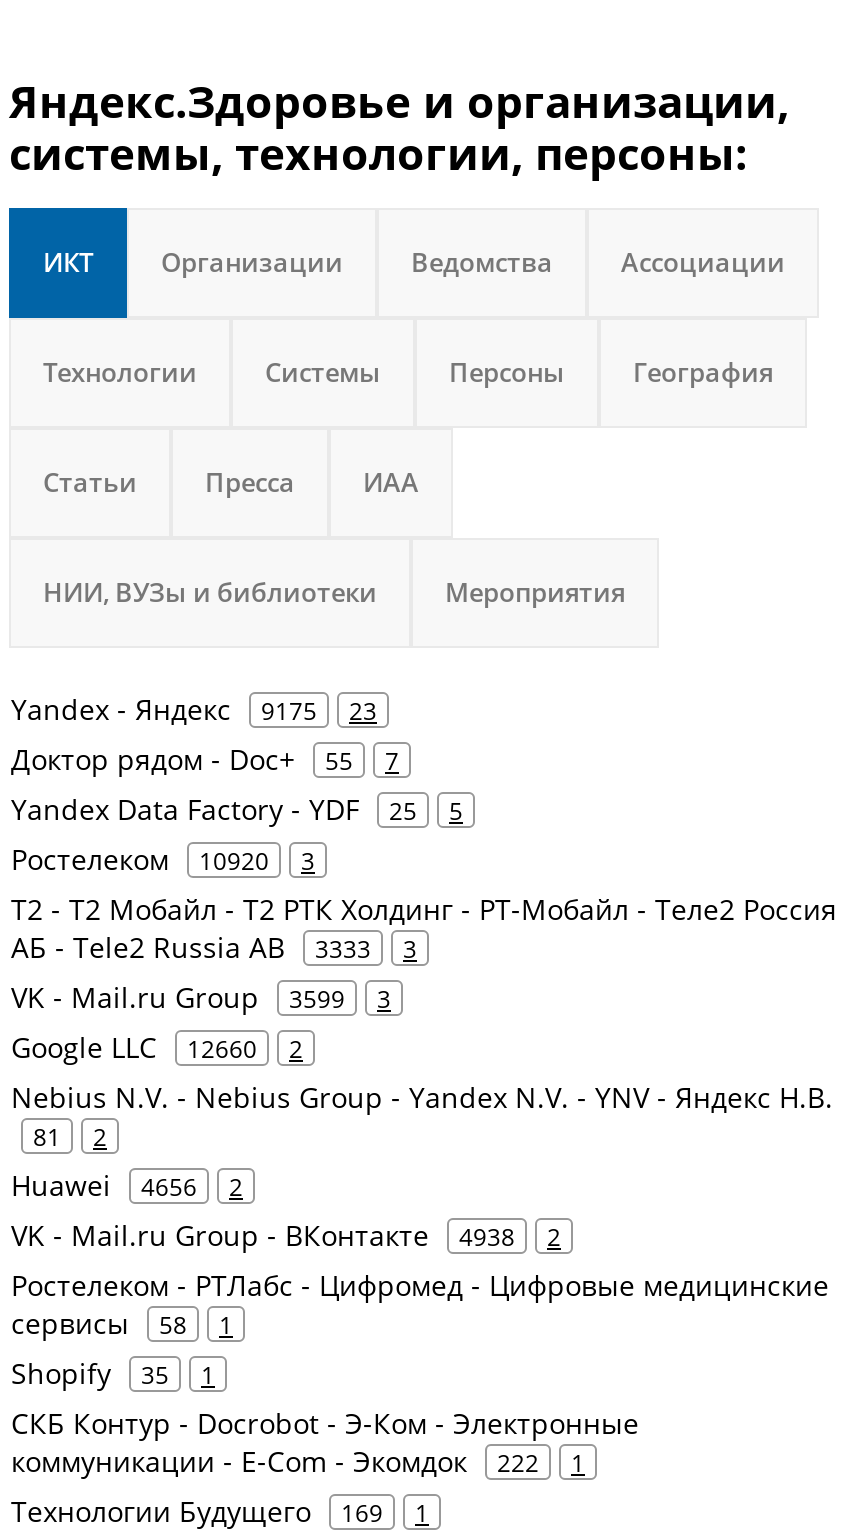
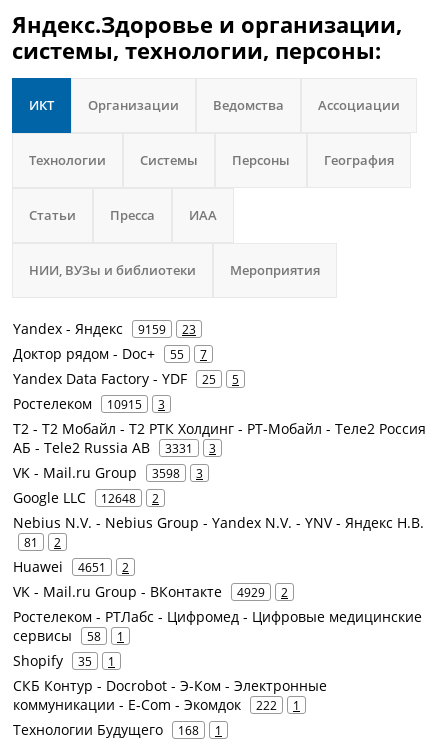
- Yandex - Яндекс 9175 23
+ Yandex - Яндекс 9159 23

- Ростелеком 10920 3
+ Ростелеком 10915 3

- АБ - Tele2 Russia AB 3333 3
+ АБ - Tele2 Russia AB 3331 3

- VK - Mail.ru Group 3599 3
+ VK - Mail.ru Group 3598 3

- Google LLC 12660 2
+ Google LLC 12648 2

- Huawei 4656 2
+ Huawei 4651 2

- VK - Mail.ru Group - ВКонтакте 4938 2
+ VK - Mail.ru Group - ВКонтакте 4929 2

- Технологии Будущего 169 1
+ Технологии Будущего 168 1
